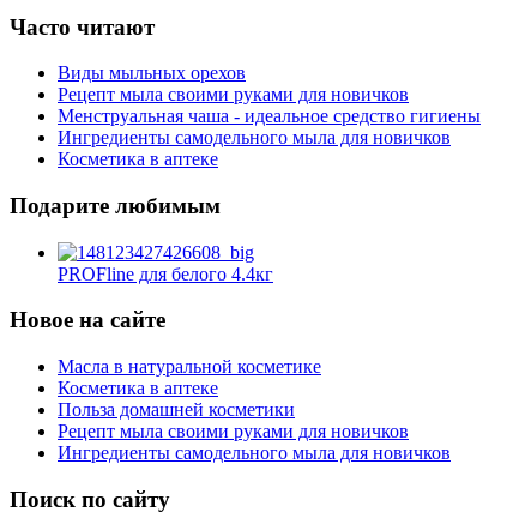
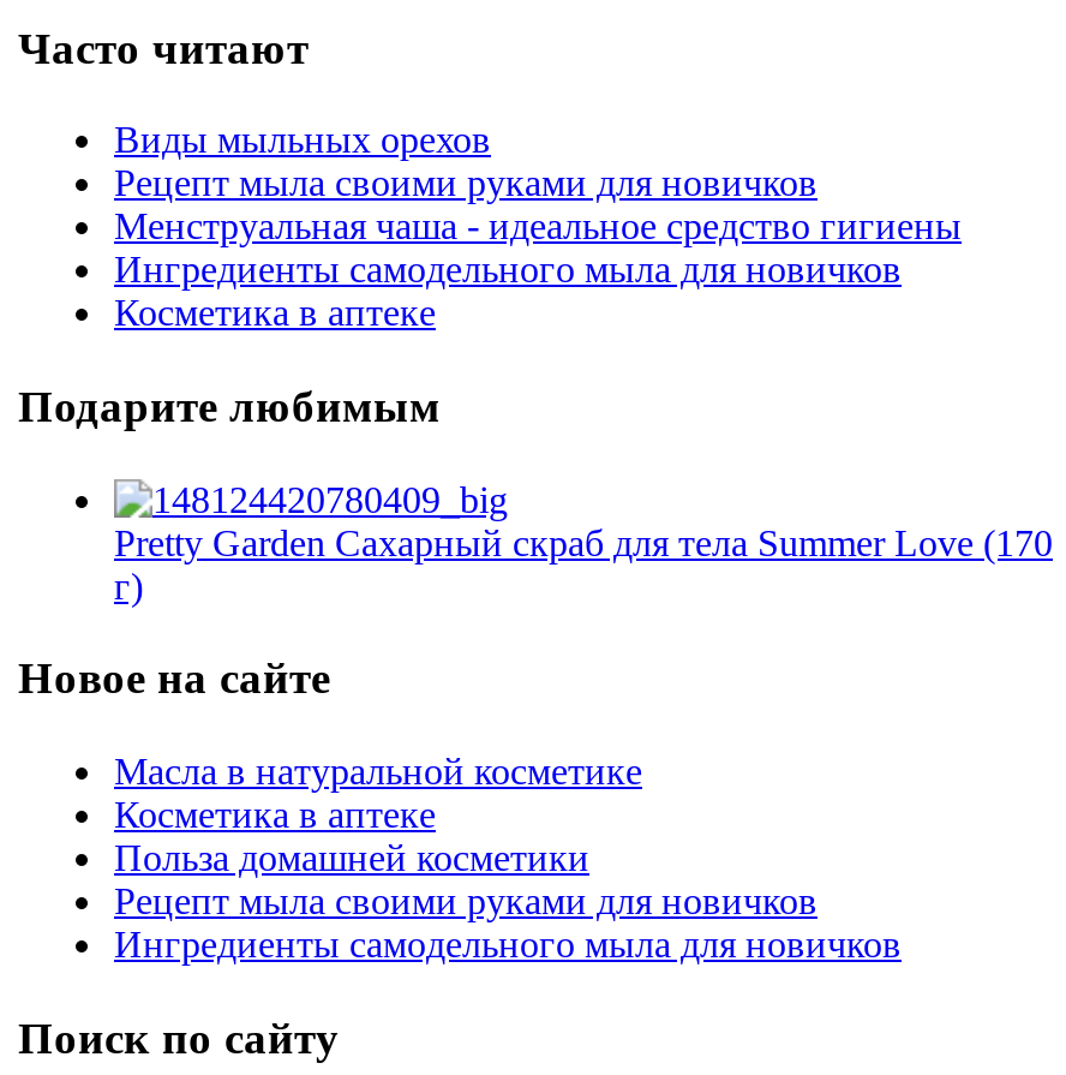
- PROFline для белого 4.4кг
+ Pretty Garden Сахарный скраб для тела Summer Love (170
+ г)
